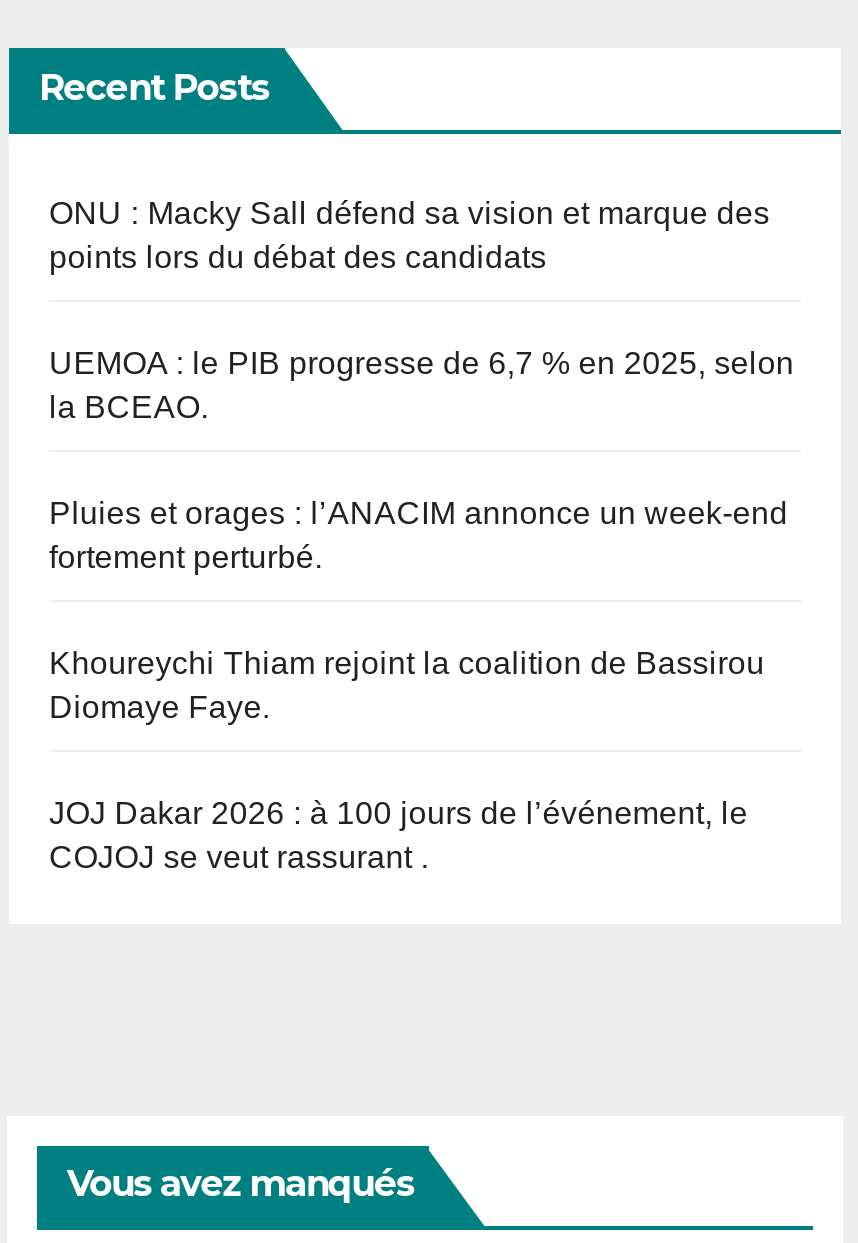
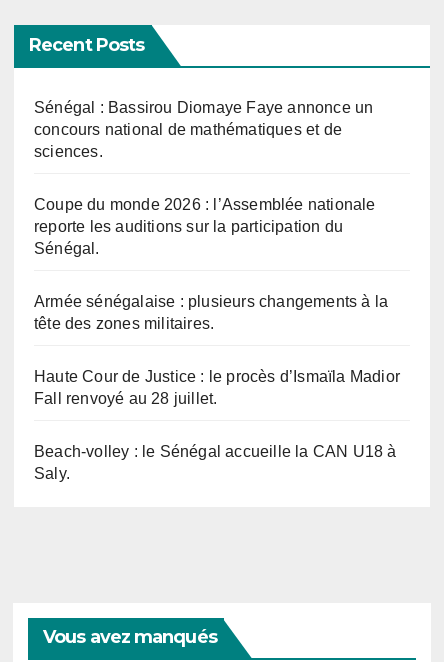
- ONU : Macky Sall défend sa vision et marque des
- points lors du débat des candidats
+ Sénégal : Bassirou Diomaye Faye annonce un
+ concours national de mathématiques et de
+ sciences.

- UEMOA : le PIB progresse de 6,7 % en 2025, selon
- la BCEAO.
+ Coupe du monde 2026 : l’Assemblée nationale
+ reporte les auditions sur la participation du
+ Sénégal.

- Pluies et orages : l’ANACIM annonce un week-end
- fortement perturbé.
+ Armée sénégalaise : plusieurs changements à la
+ tête des zones militaires.

- Khoureychi Thiam rejoint la coalition de Bassirou
- Diomaye Faye.
+ Haute Cour de Justice : le procès d’Ismaïla Madior
+ Fall renvoyé au 28 juillet.

- JOJ Dakar 2026 : à 100 jours de l’événement, le
- COJOJ se veut rassurant .
+ Beach-volley : le Sénégal accueille la CAN U18 à
+ Saly.
